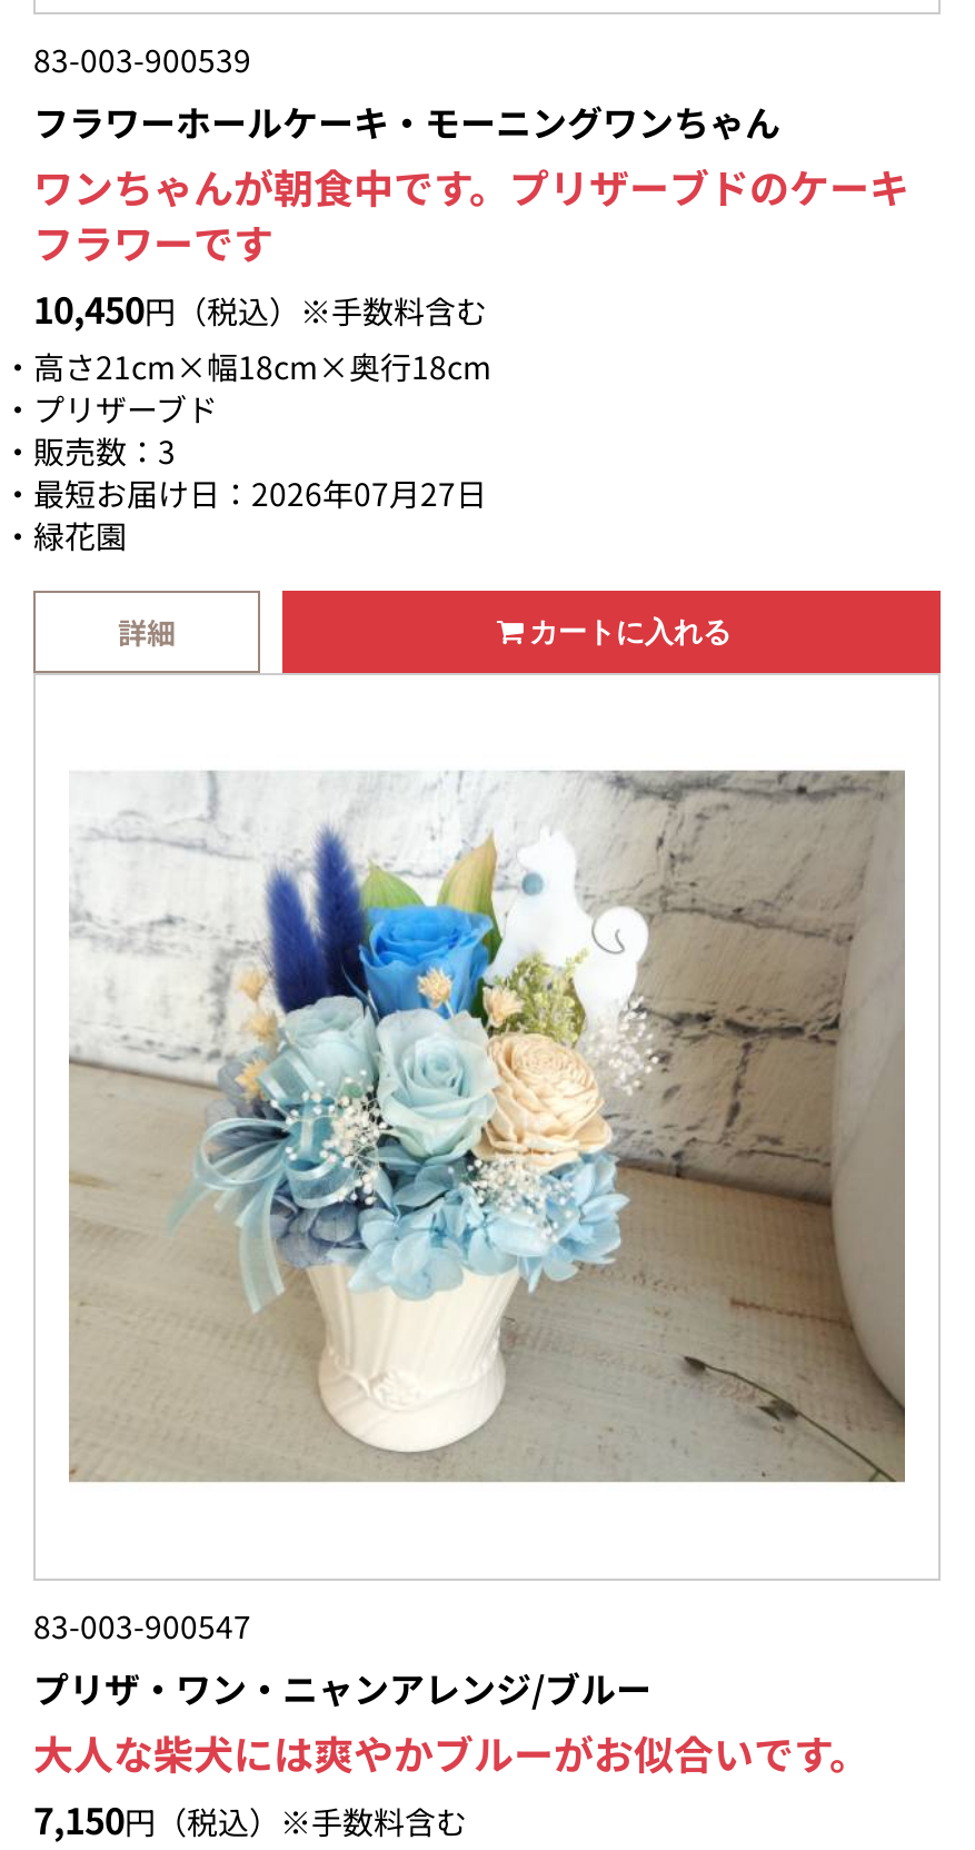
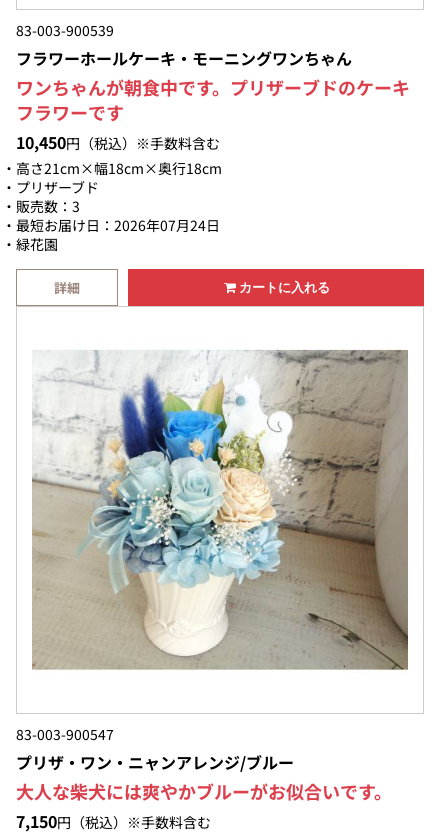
- 最短お届け日：2026年07月27日
+ 最短お届け日：2026年07月24日
